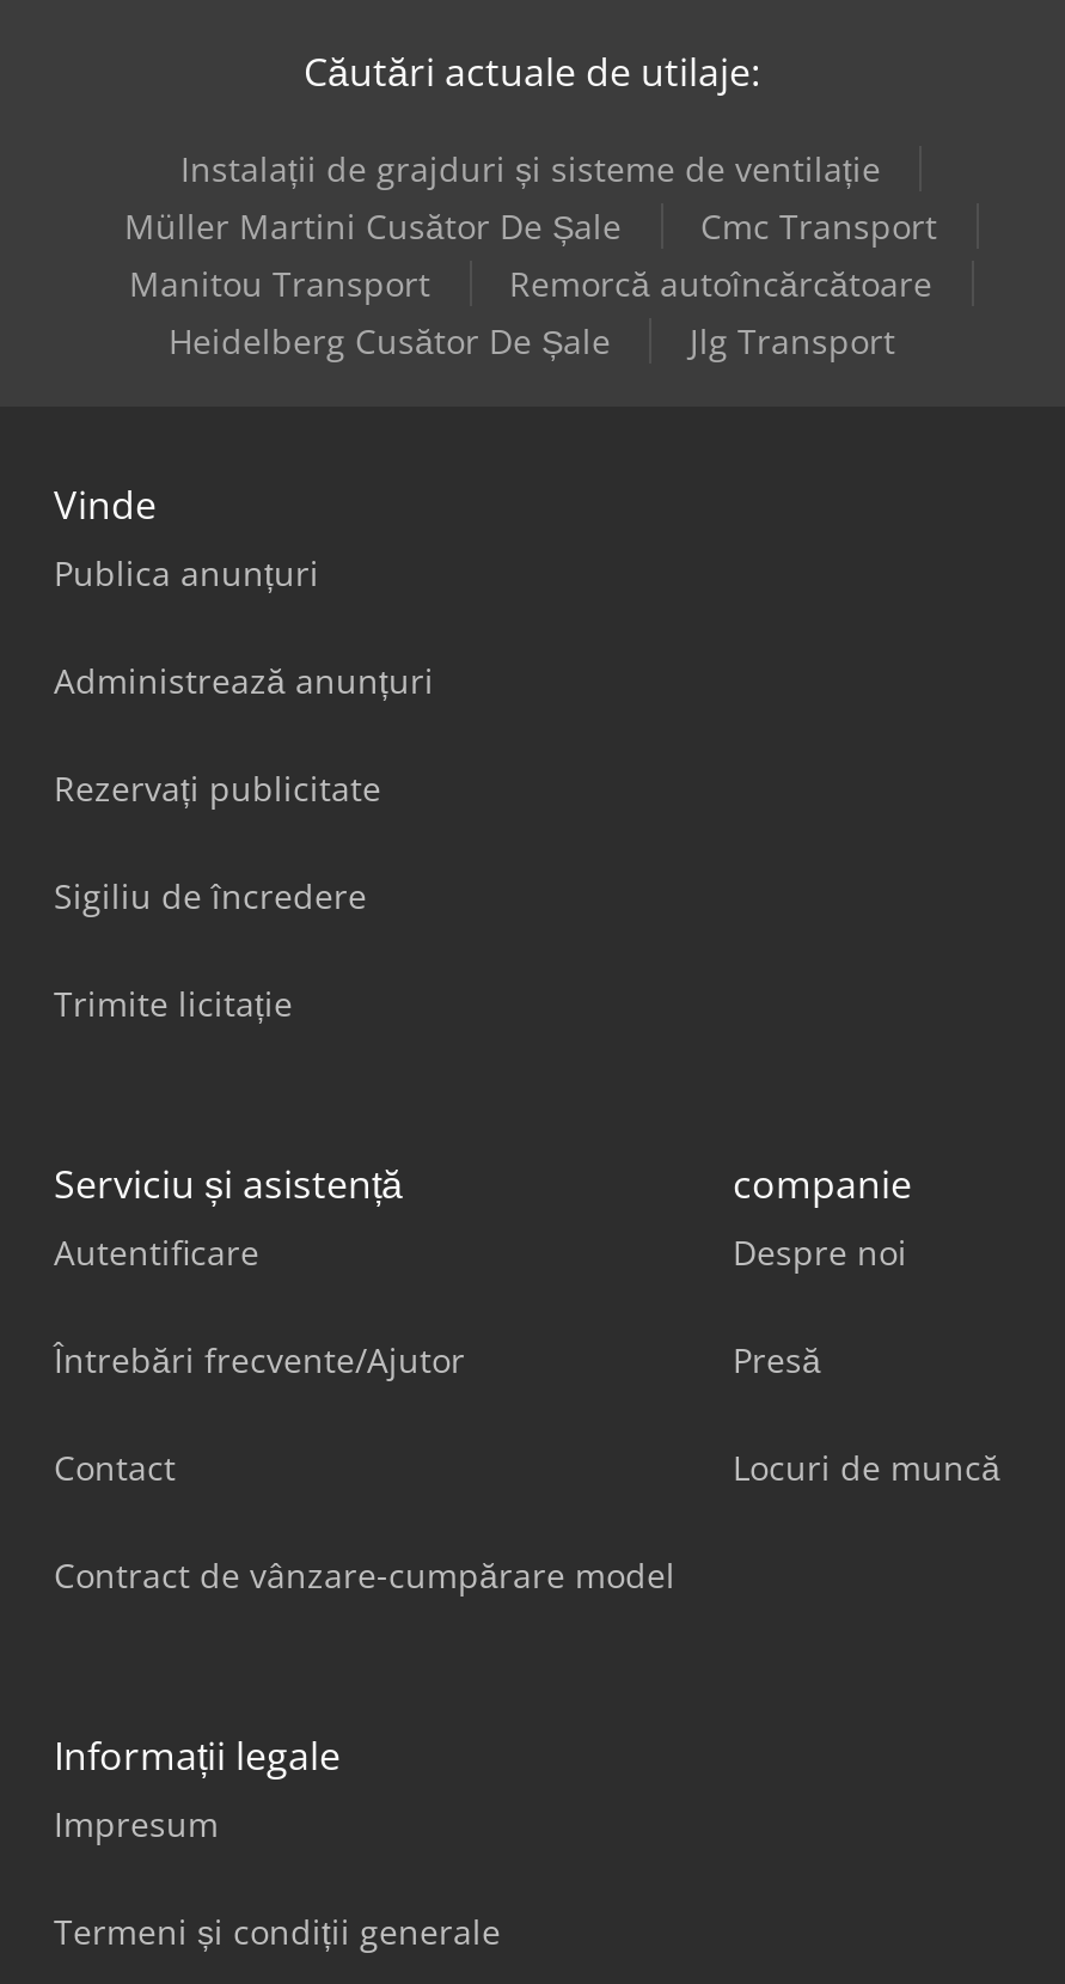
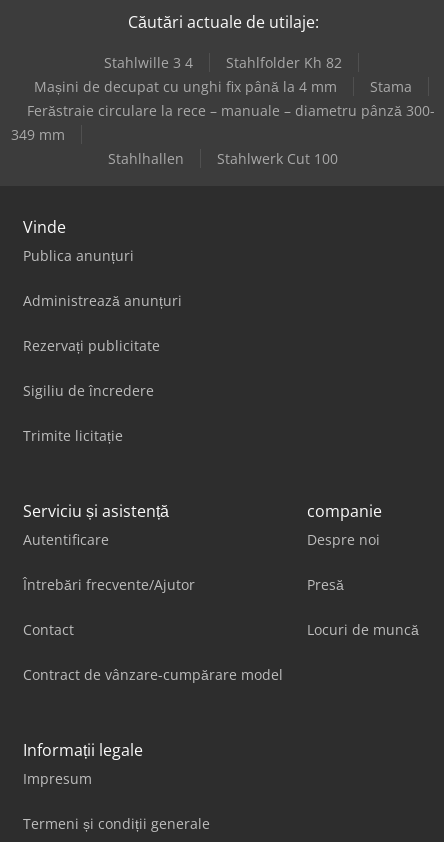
- Instalații de grajduri și sisteme de ventilație
- Müller Martini Cusător De Șale
- Cmc Transport
- Manitou Transport
- Remorcă autoîncărcătoare
- Heidelberg Cusător De Șale
- Jlg Transport
+ Stahlwille 3 4
+ Stahlfolder Kh 82
+ Mașini de decupat cu unghi fix până la 4 mm
+ Stama
+ Ferăstraie circulare la rece – manuale – diametru pânză 300-
+ 349 mm
+ Stahlhallen
+ Stahlwerk Cut 100
